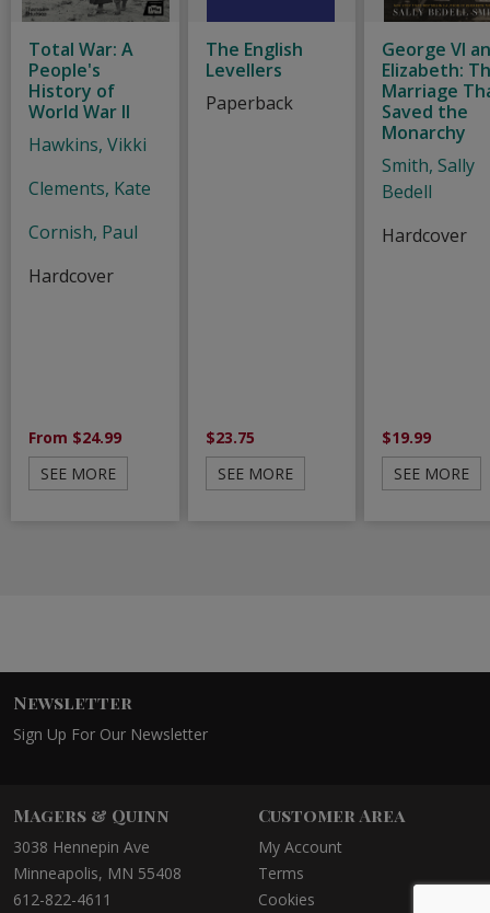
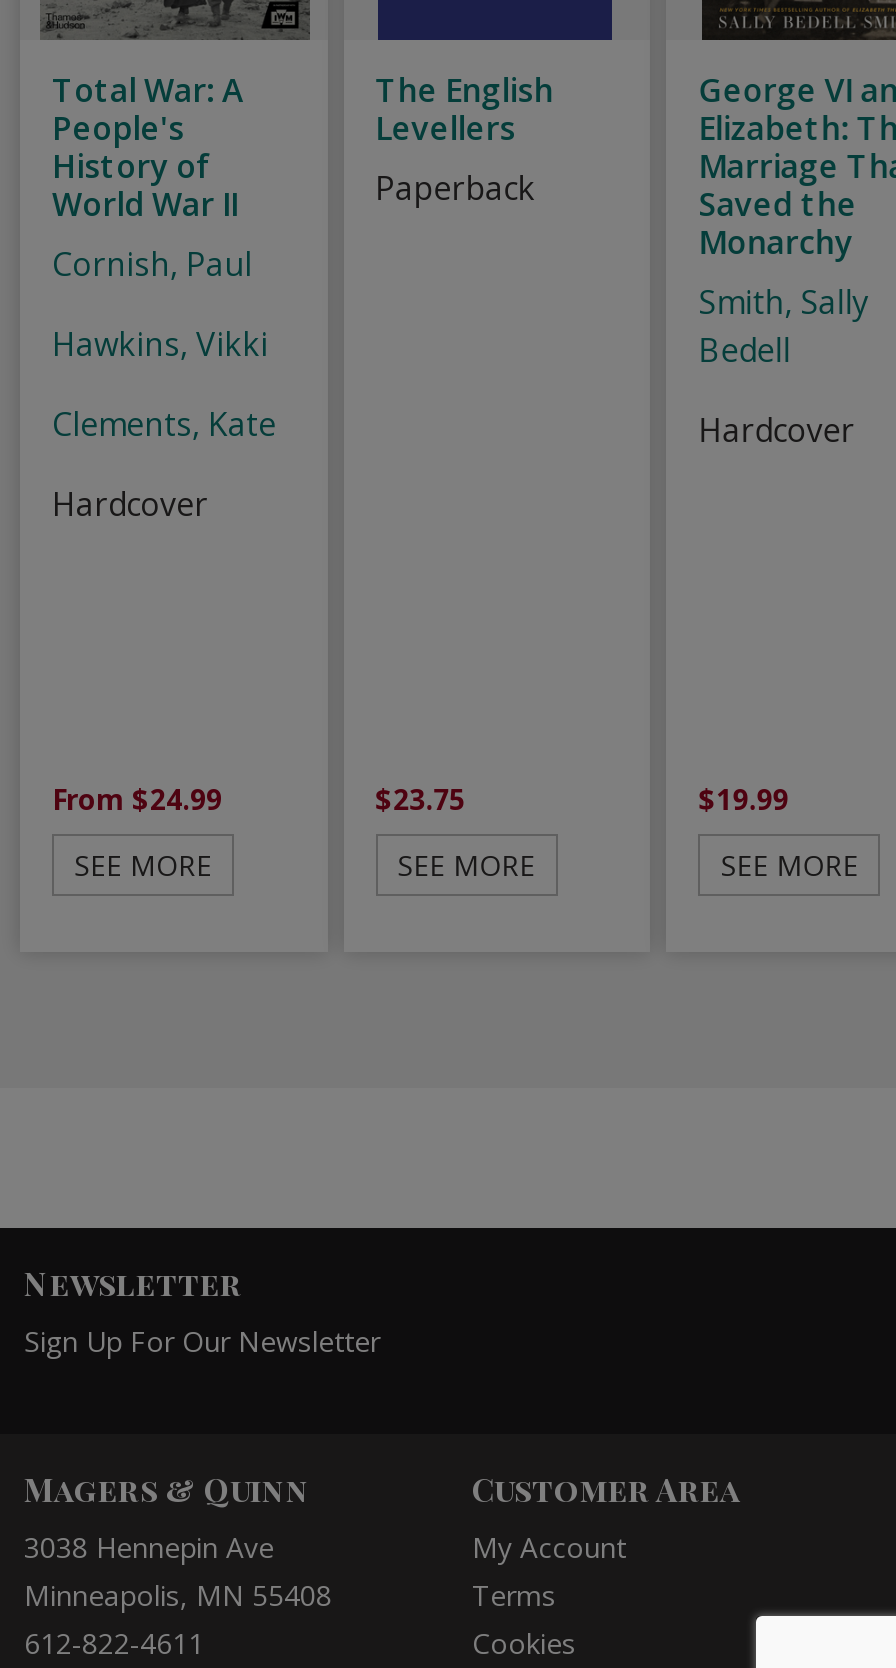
moved down: Hawkins, Vikki | Clements, Kate

moved up: Cornish, Paul
